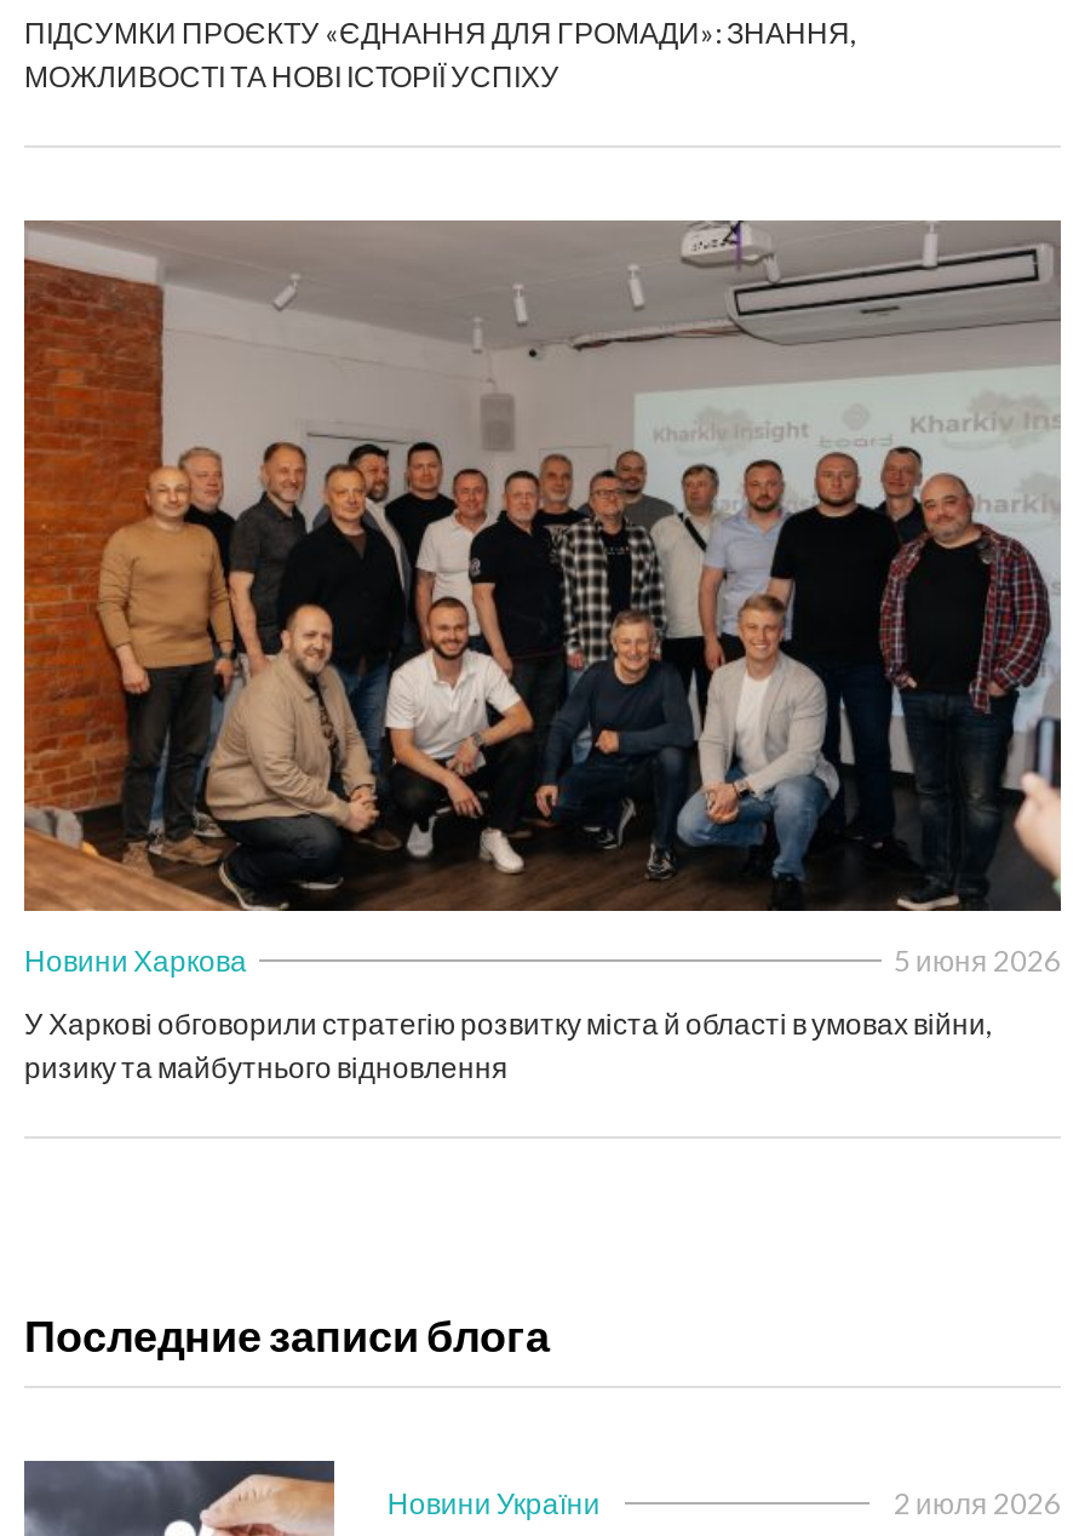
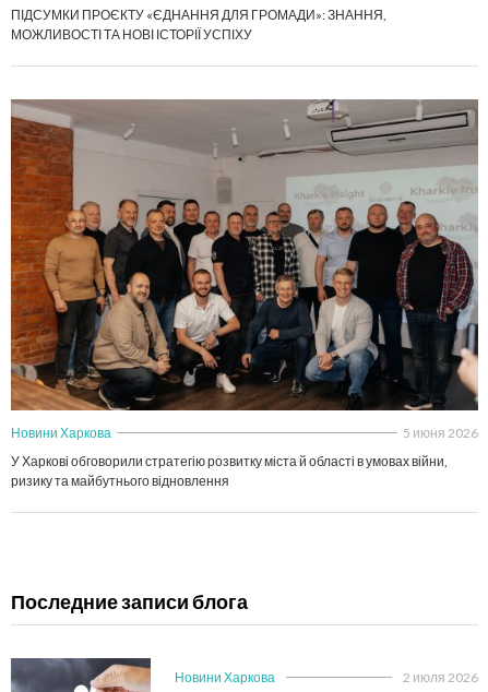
- Новини України
+ Новини Харкова
